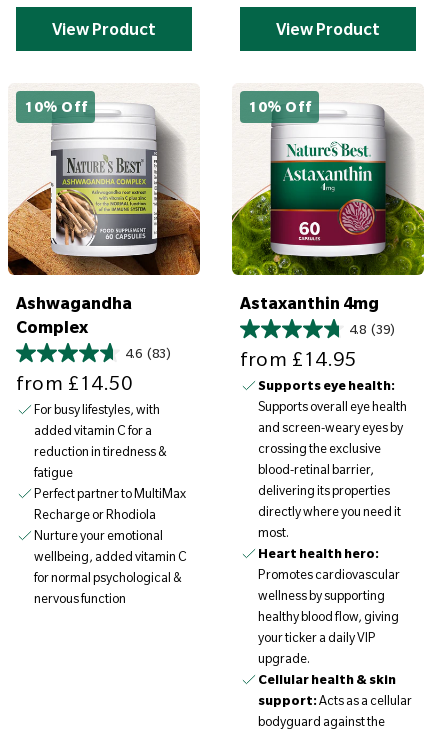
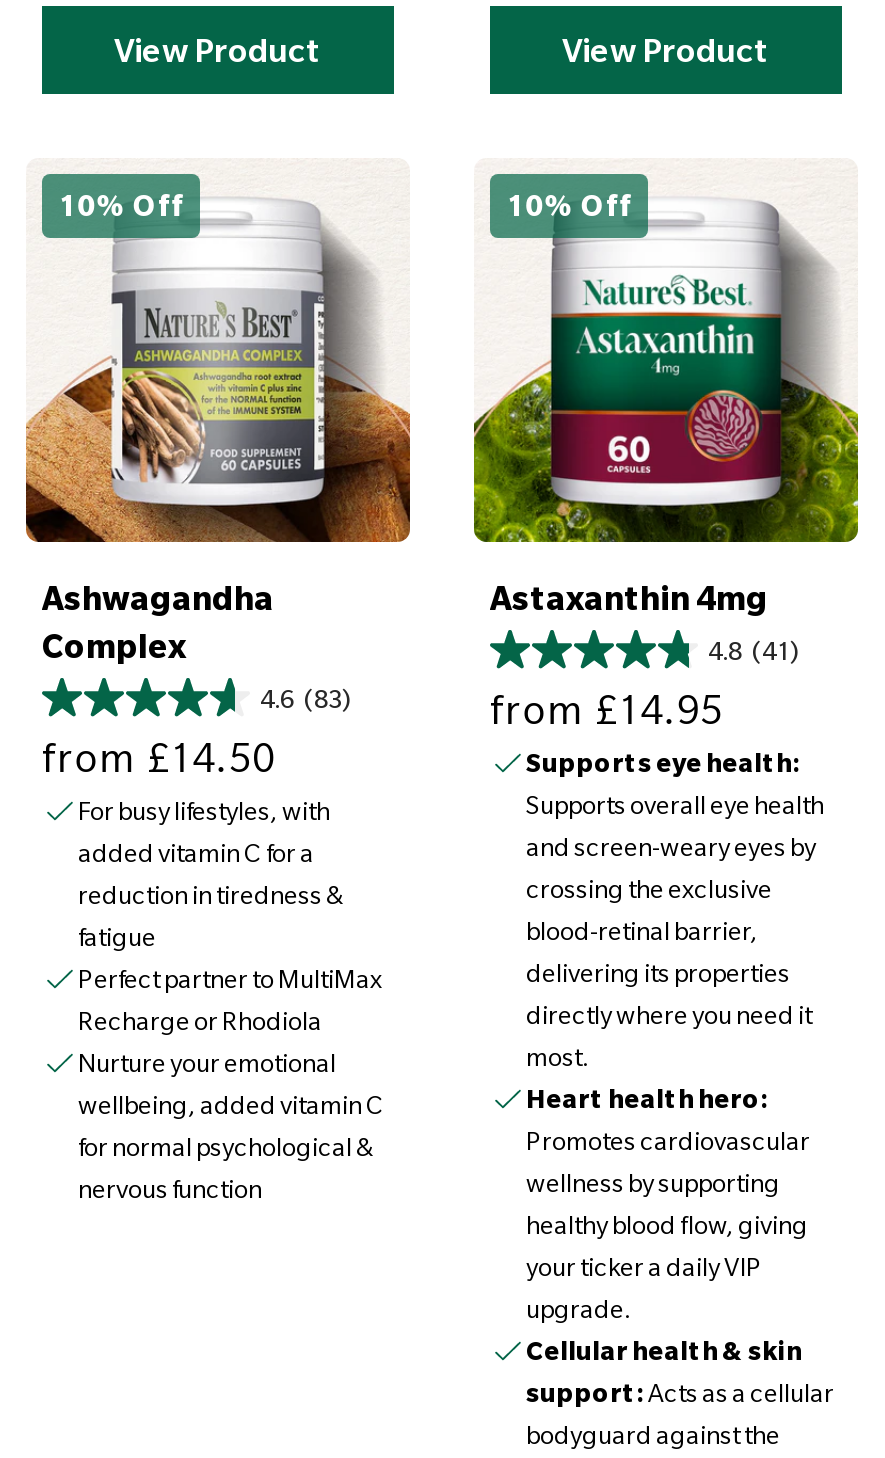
- 4.8 (39)
+ 4.8 (41)
